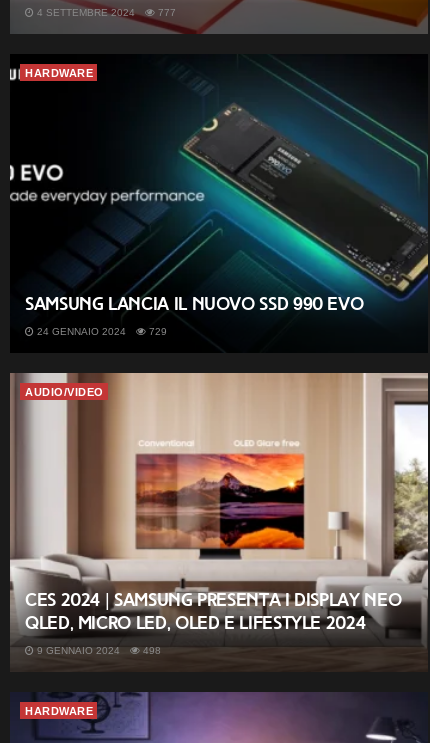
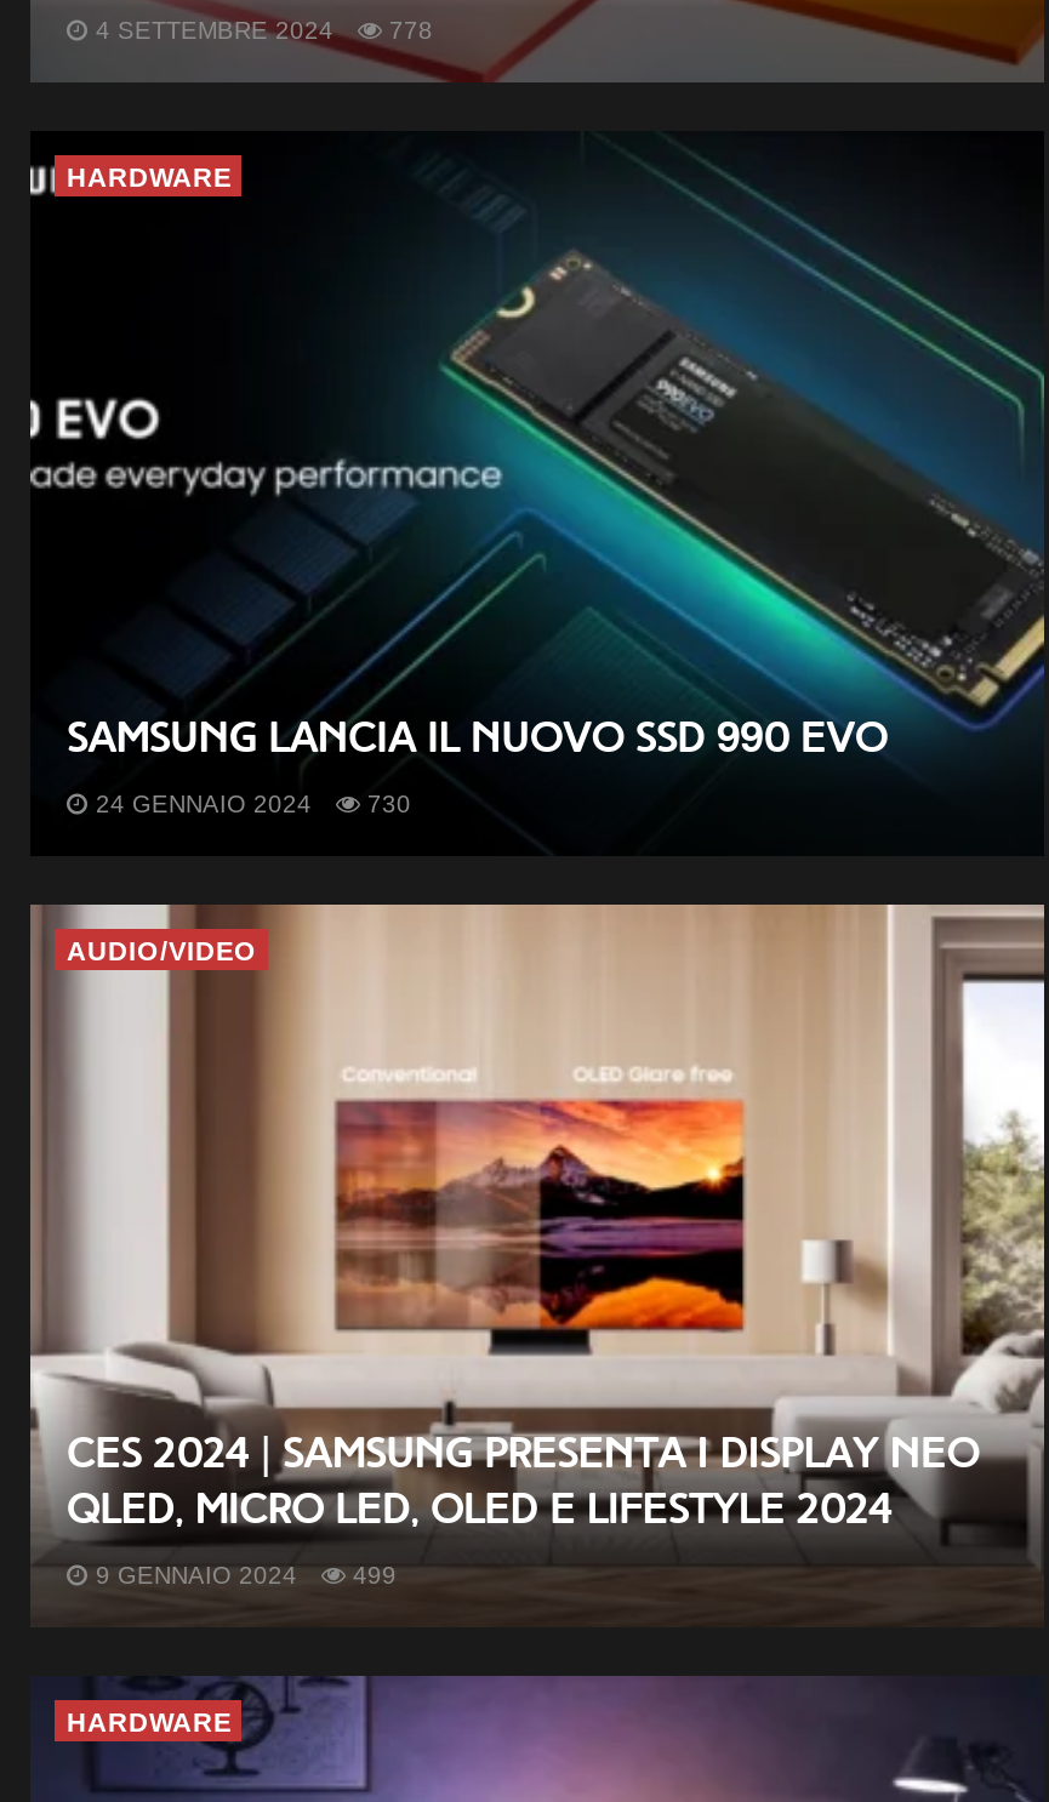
- 4 SETTEMBRE 2024 777
+ 4 SETTEMBRE 2024 778

- 24 GENNAIO 2024 729
+ 24 GENNAIO 2024 730

- 9 GENNAIO 2024 498
+ 9 GENNAIO 2024 499
